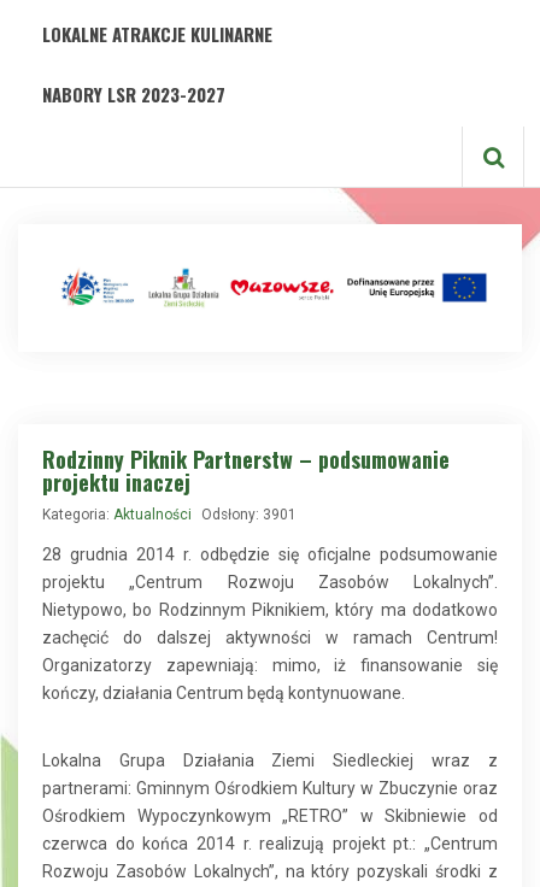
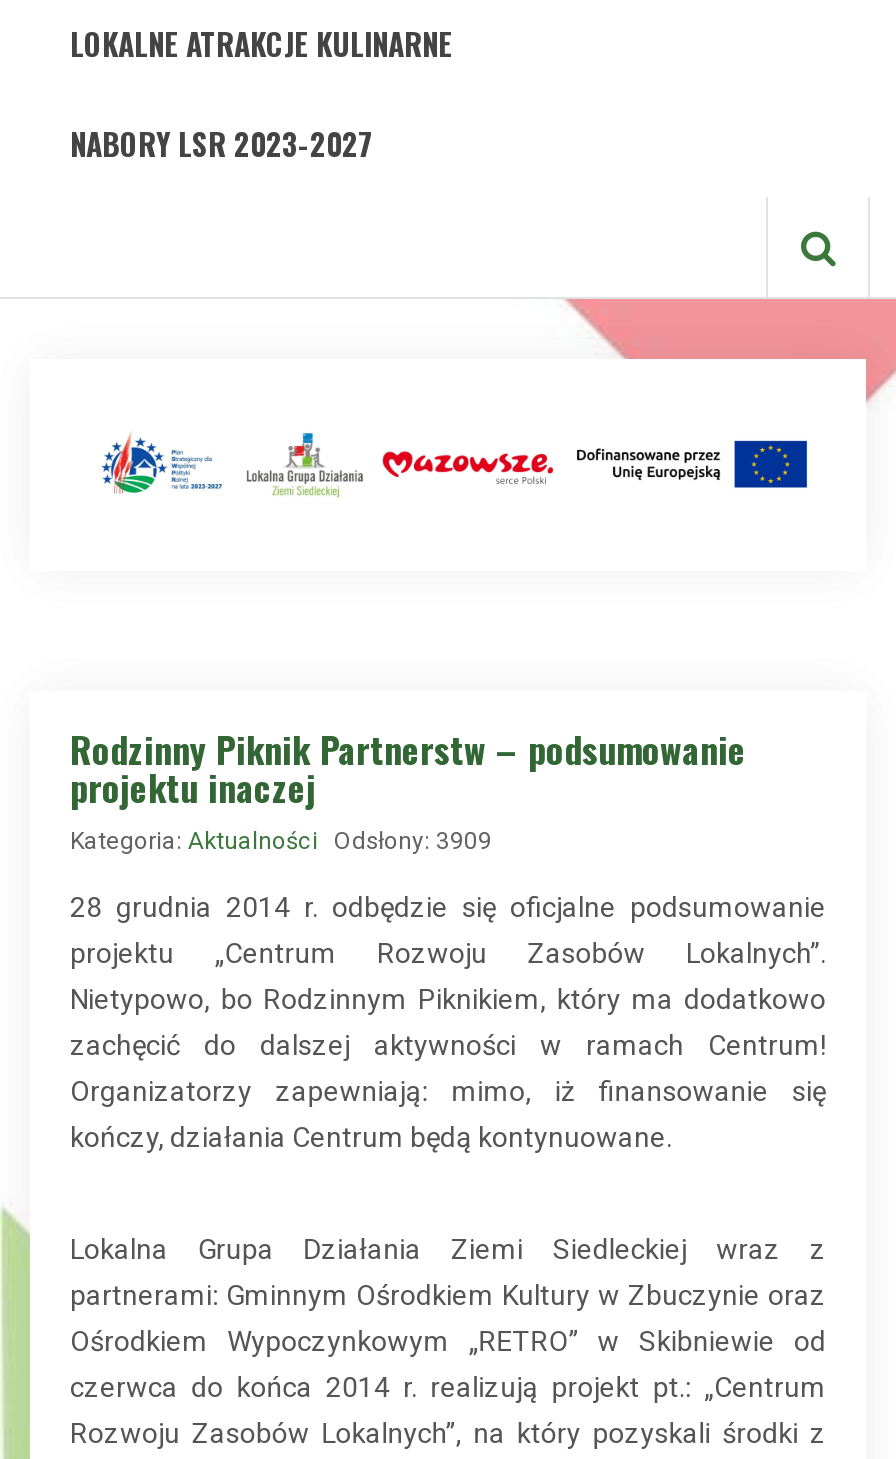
- Kategoria: Aktualności Odsłony: 3901
+ Kategoria: Aktualności Odsłony: 3909
